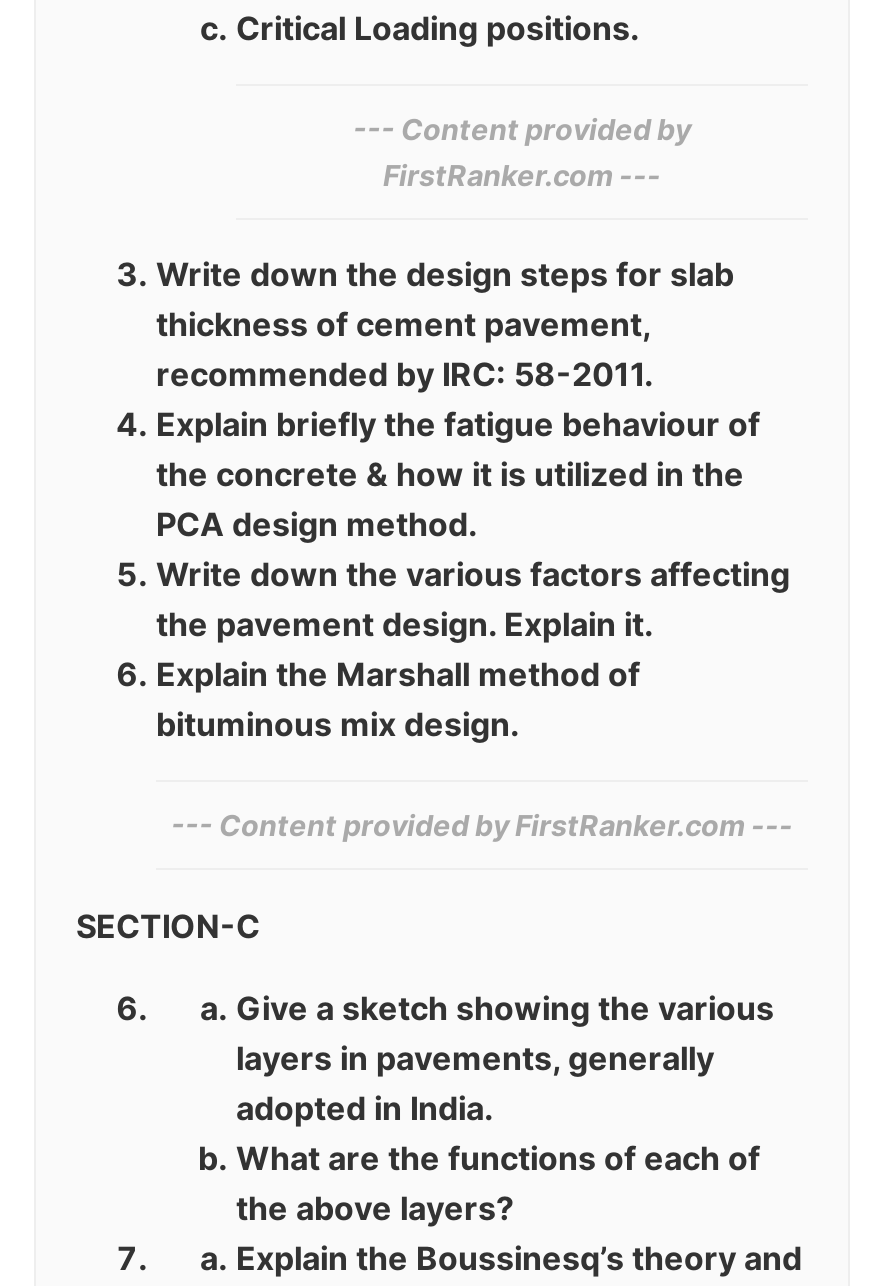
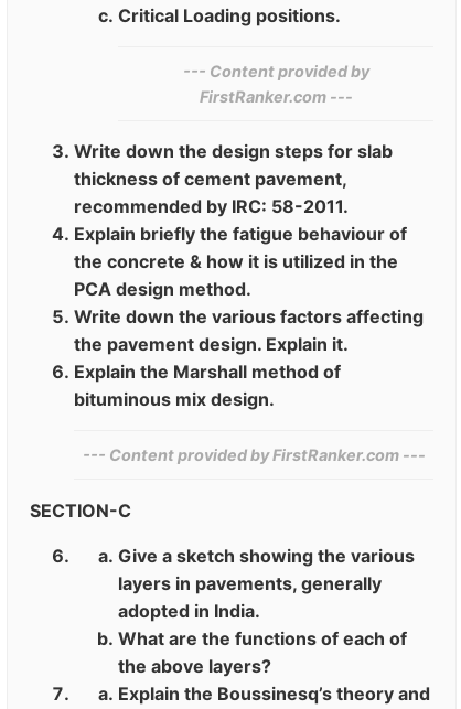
- --- Content provided by‌
+ --- Content provided by‍
